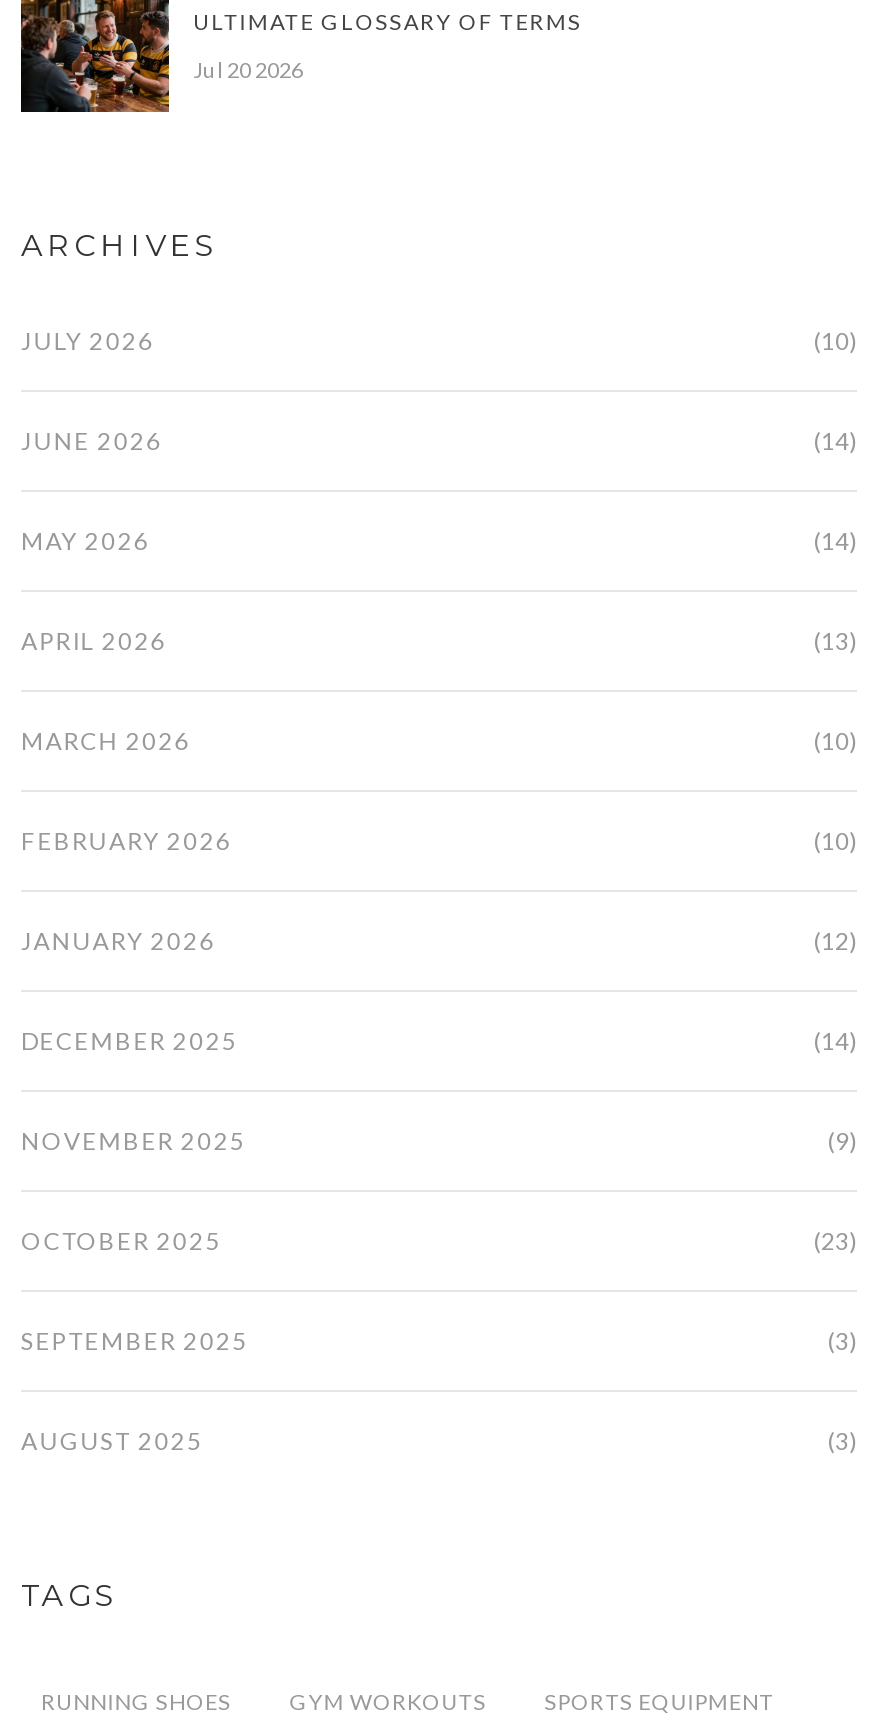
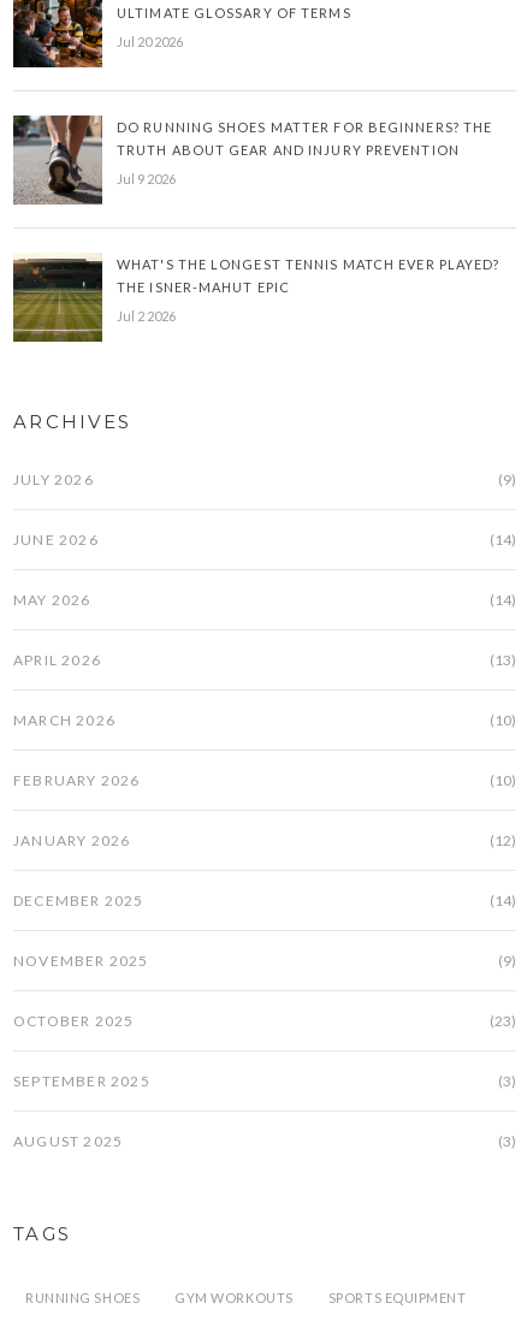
+ [image]
+ DO RUNNING SHOES MATTER FOR BEGINNERS? THE
+ TRUTH ABOUT GEAR AND INJURY PREVENTION
+ Jul 9 2026

+ [image]
+ WHAT'S THE LONGEST TENNIS MATCH EVER PLAYED?
+ THE ISNER-MAHUT EPIC
+ Jul 2 2026

- (10)
+ (9)
